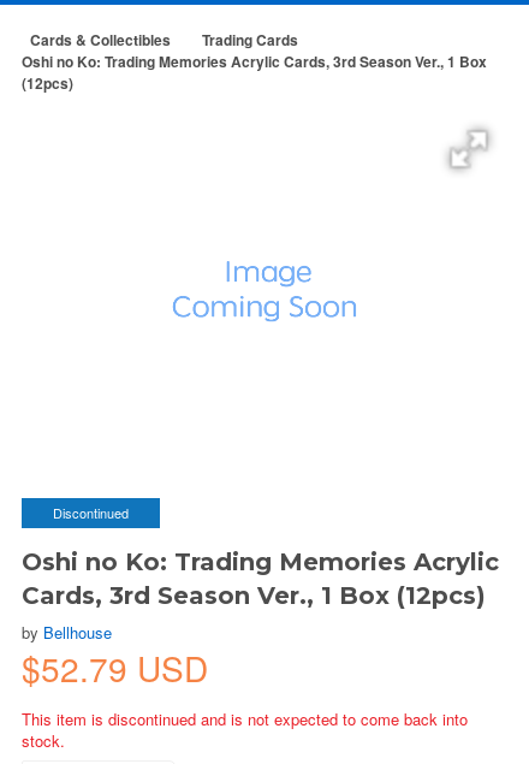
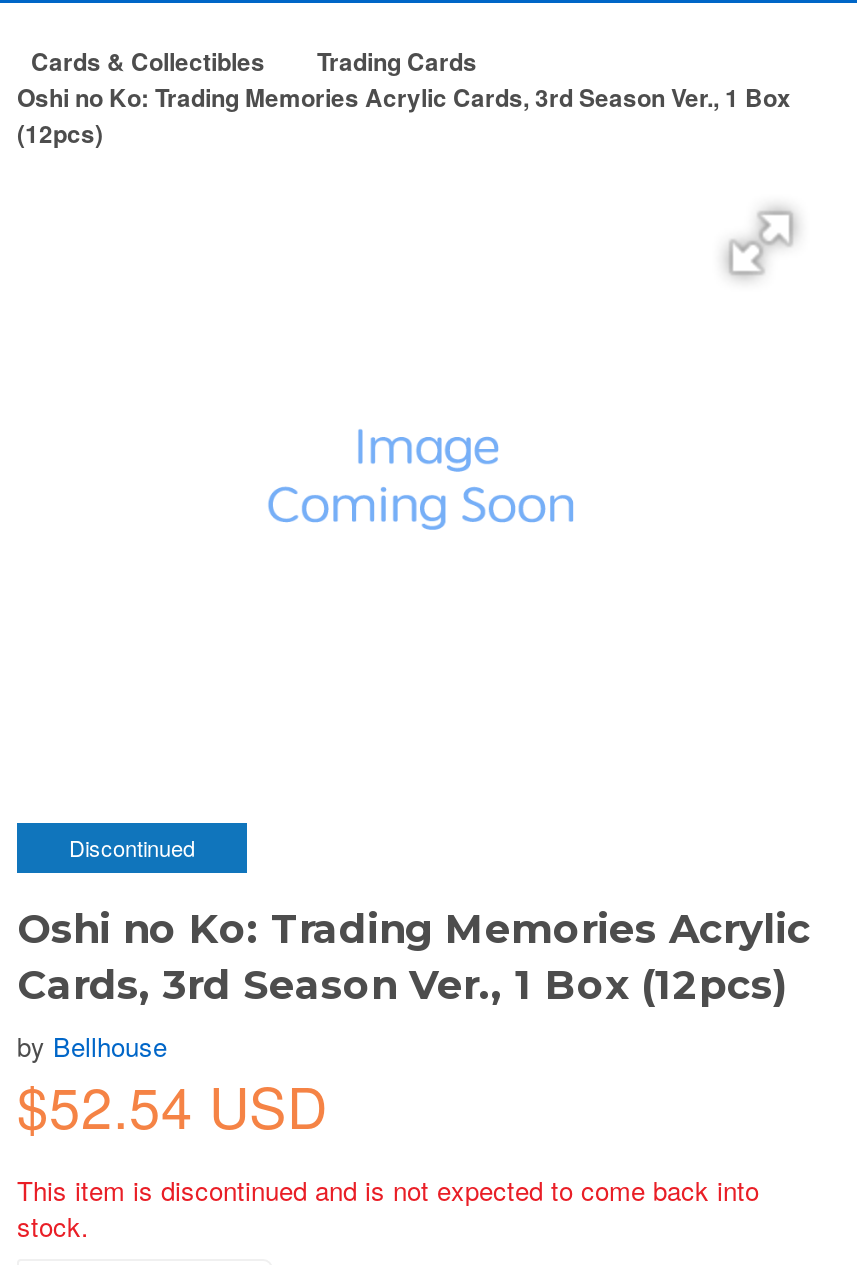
- $52.79 USD
+ $52.54 USD
